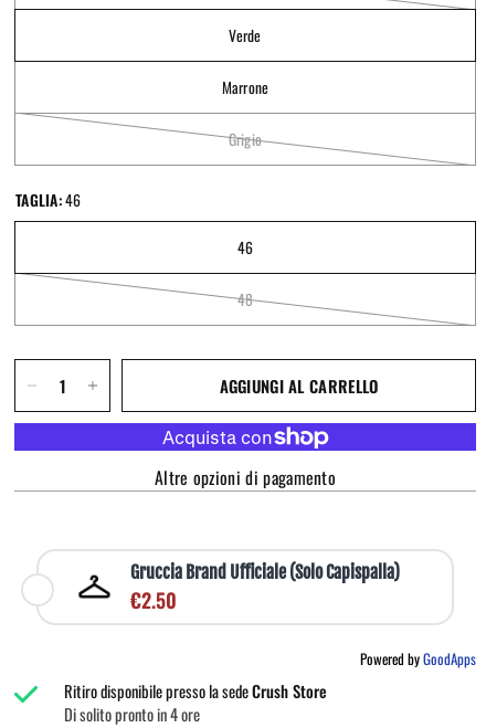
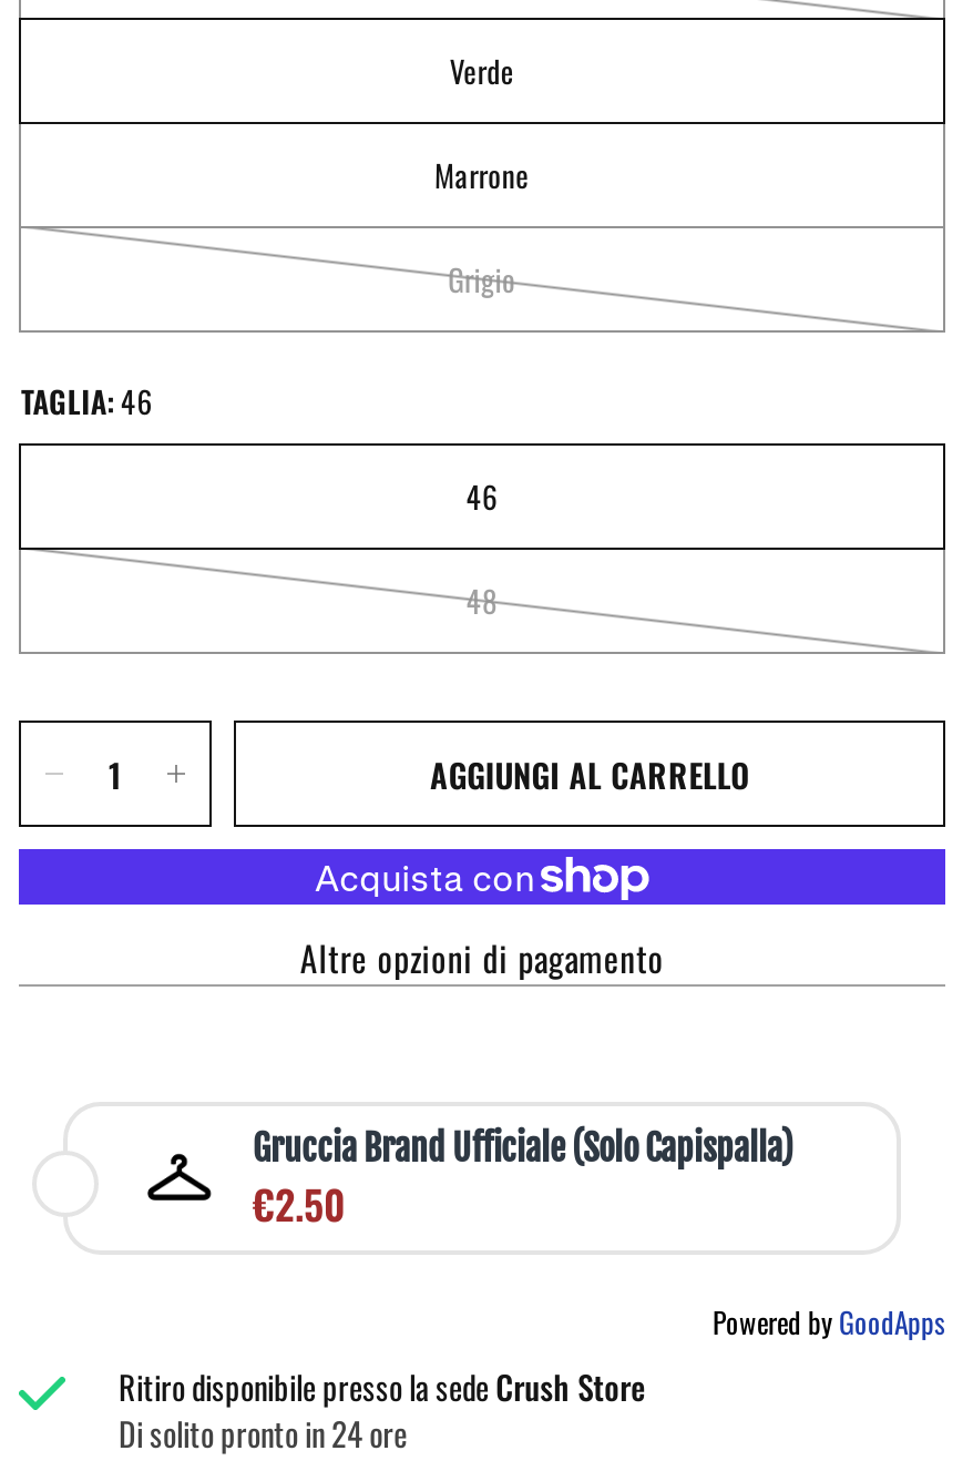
- Di solito pronto in 4 ore
+ Di solito pronto in 24 ore
